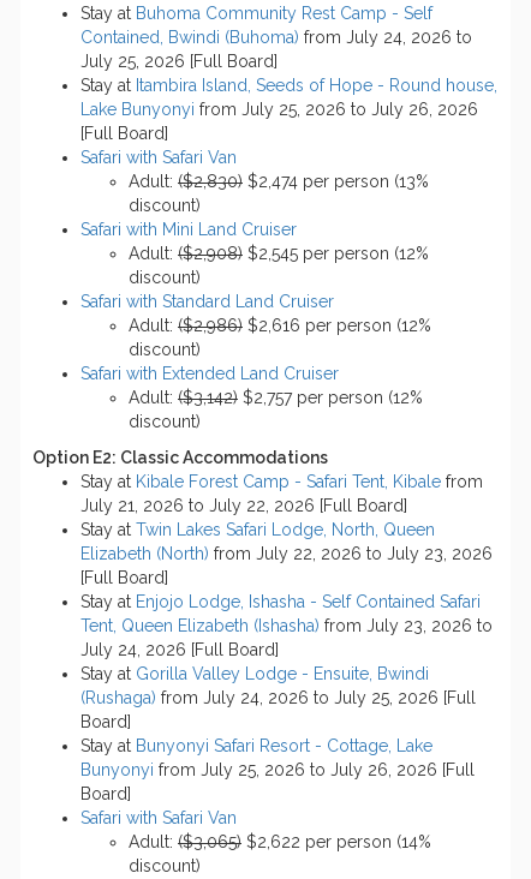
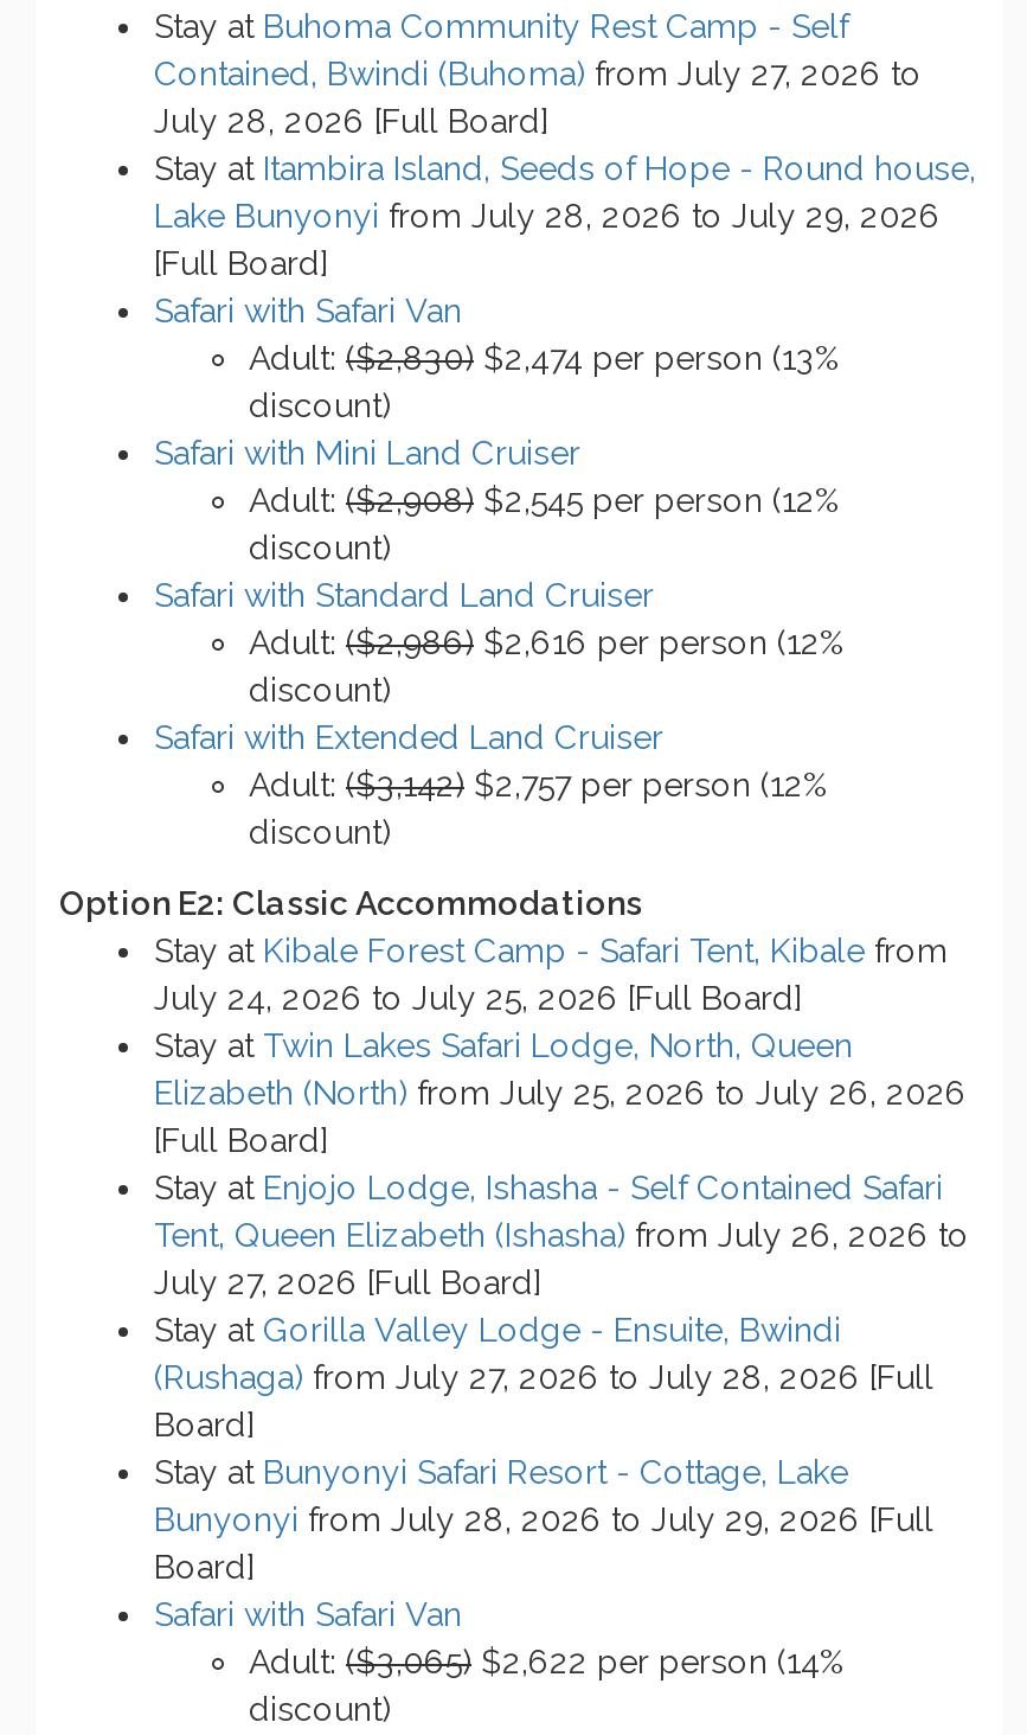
- Contained, Bwindi (Buhoma) from July 24, 2026 to
+ Contained, Bwindi (Buhoma) from July 27, 2026 to

- July 25, 2026 [Full Board]
+ July 28, 2026 [Full Board]

- Lake Bunyonyi from July 25, 2026 to July 26, 2026
+ Lake Bunyonyi from July 28, 2026 to July 29, 2026

- July 21, 2026 to July 22, 2026 [Full Board]
+ July 24, 2026 to July 25, 2026 [Full Board]

- Elizabeth (North) from July 22, 2026 to July 23, 2026
+ Elizabeth (North) from July 25, 2026 to July 26, 2026

- Tent, Queen Elizabeth (Ishasha) from July 23, 2026 to
+ Tent, Queen Elizabeth (Ishasha) from July 26, 2026 to

- July 24, 2026 [Full Board]
+ July 27, 2026 [Full Board]

- (Rushaga) from July 24, 2026 to July 25, 2026 [Full
+ (Rushaga) from July 27, 2026 to July 28, 2026 [Full

- Bunyonyi from July 25, 2026 to July 26, 2026 [Full
+ Bunyonyi from July 28, 2026 to July 29, 2026 [Full
